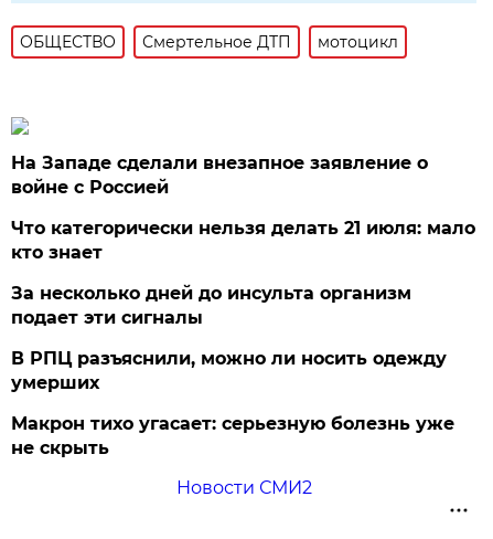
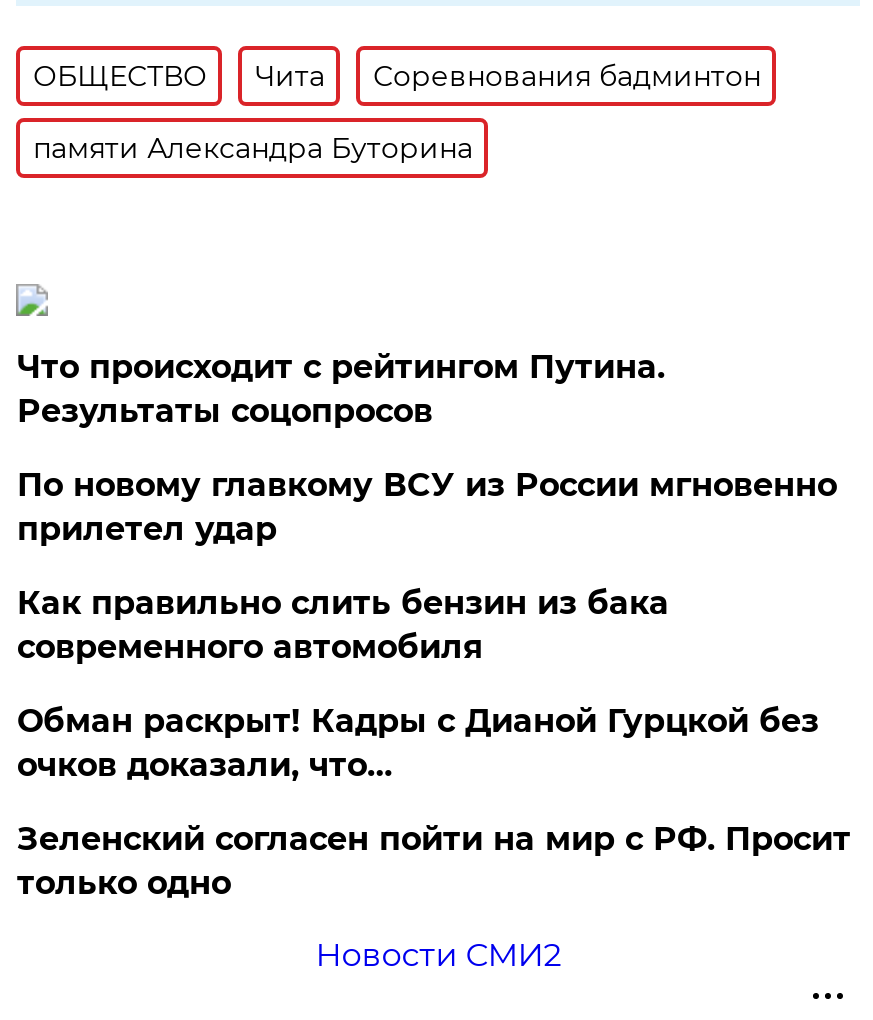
- Смертельное ДТП
- мотоцикл
+ Чита
+ Соревнования бадминтон
+ памяти Александра Буторина

- На Западе сделали внезапное заявление о
- войне с Россией
- Что категорически нельзя делать 21 июля: мало
- кто знает
- За несколько дней до инсульта организм
- подает эти сигналы
- В РПЦ разъяснили, можно ли носить одежду
- умерших
- Макрон тихо угасает: серьезную болезнь уже
- не скрыть
+ Что происходит с рейтингом Путина.
+ Результаты соцопросов
+ По новому главкому ВСУ из России мгновенно
+ прилетел удар
+ Как правильно слить бензин из бака
+ современного автомобиля
+ Обман раскрыт! Кадры с Дианой Гурцкой без
+ очков доказали, что…
+ Зеленский согласен пойти на мир с РФ. Просит
+ только одно
